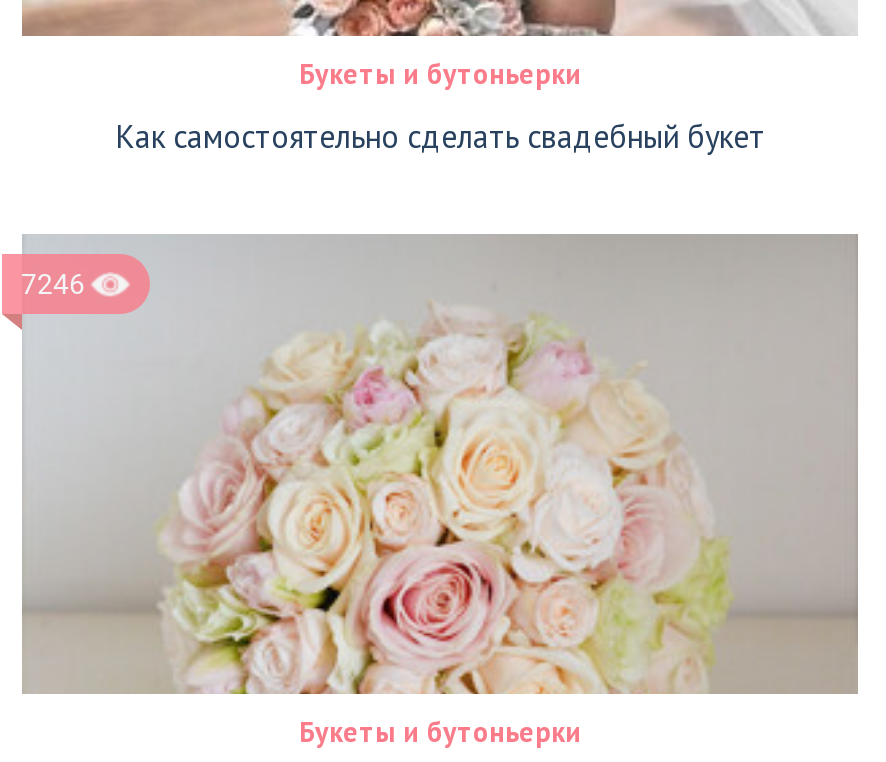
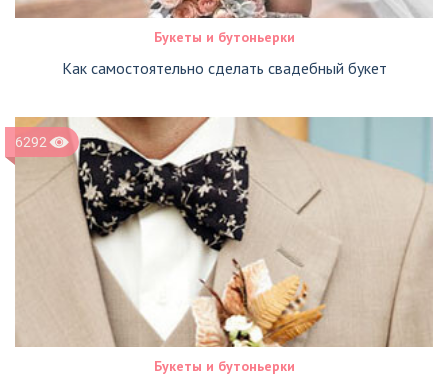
- [image]
- 7246
+ [image]
+ 6292
